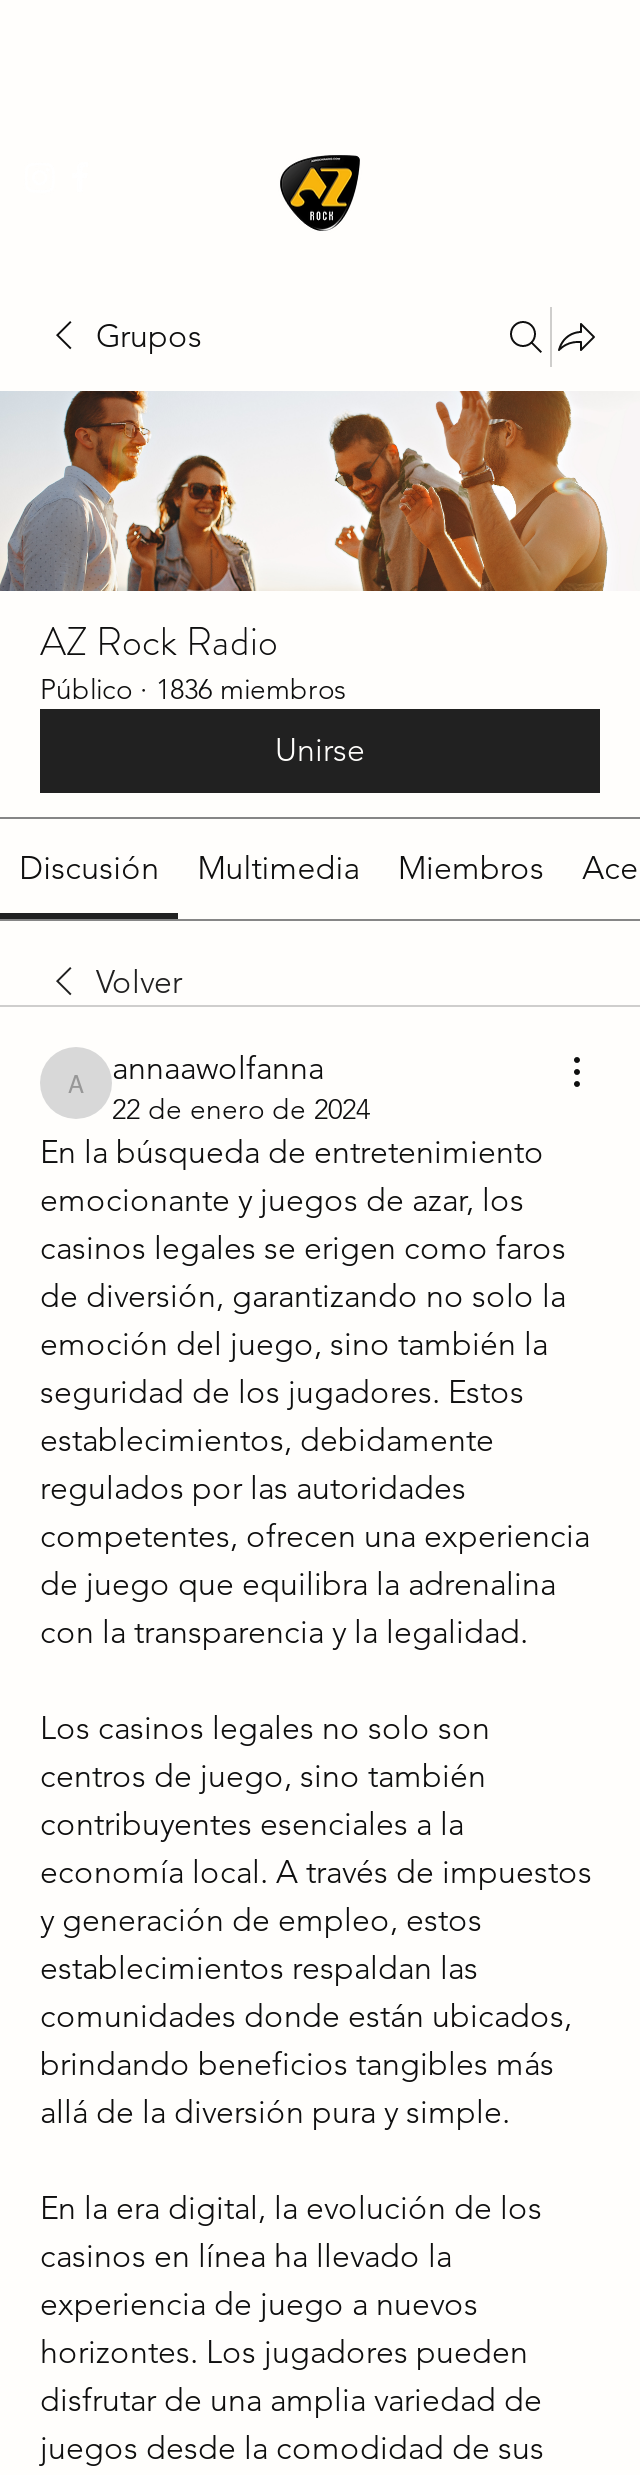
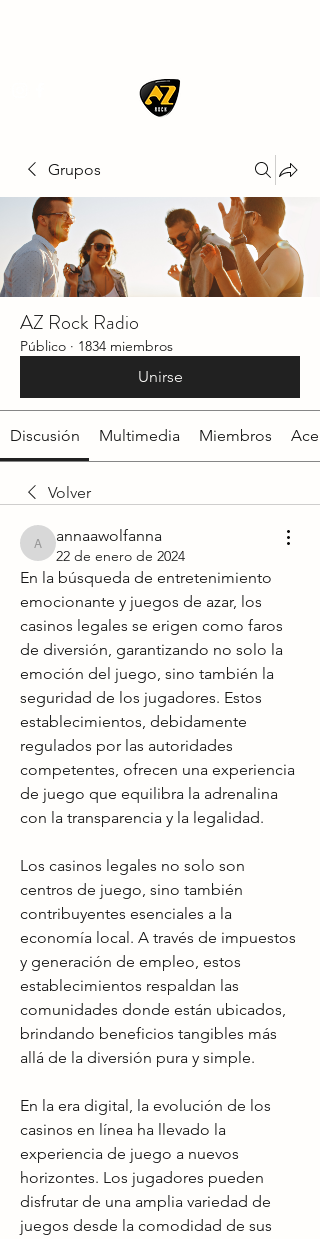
- Público · 1836 miembros
+ Público · 1834 miembros
